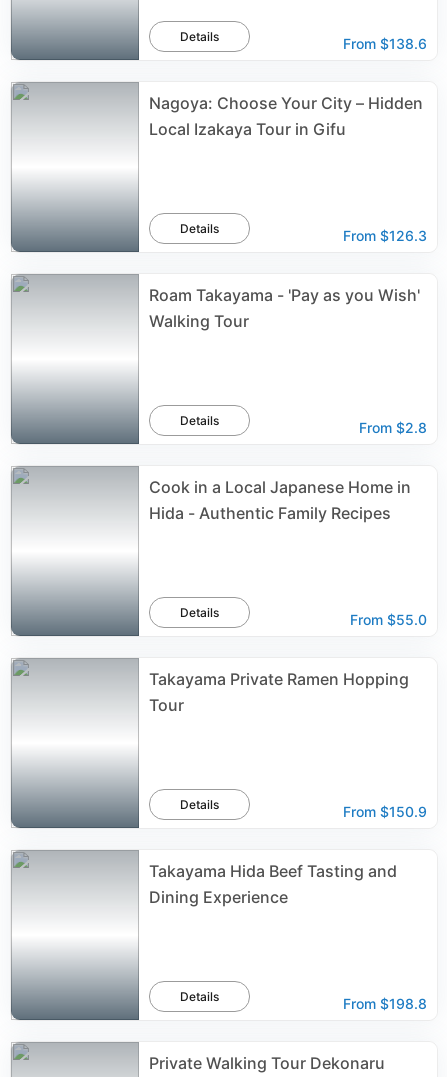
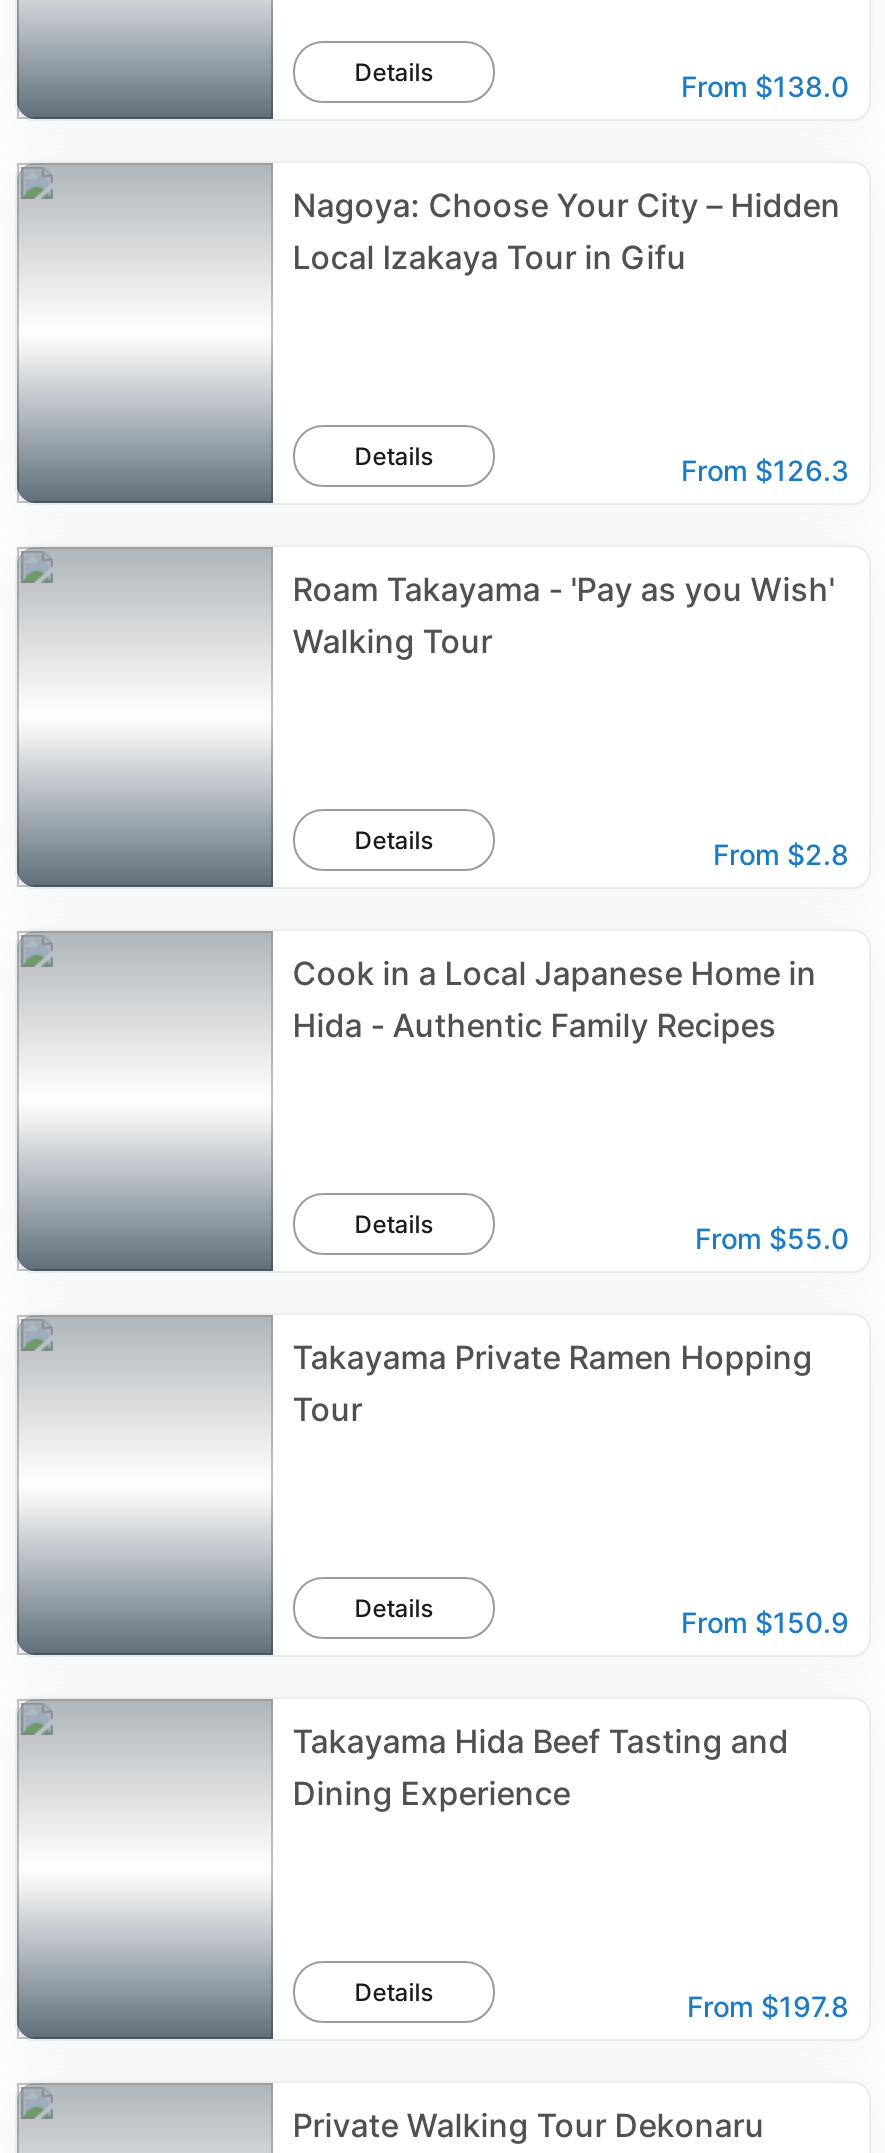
- From $138.6
+ From $138.0

- From $198.8
+ From $197.8
